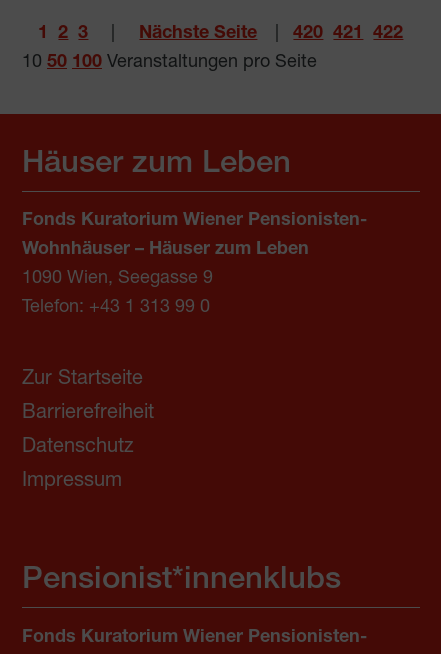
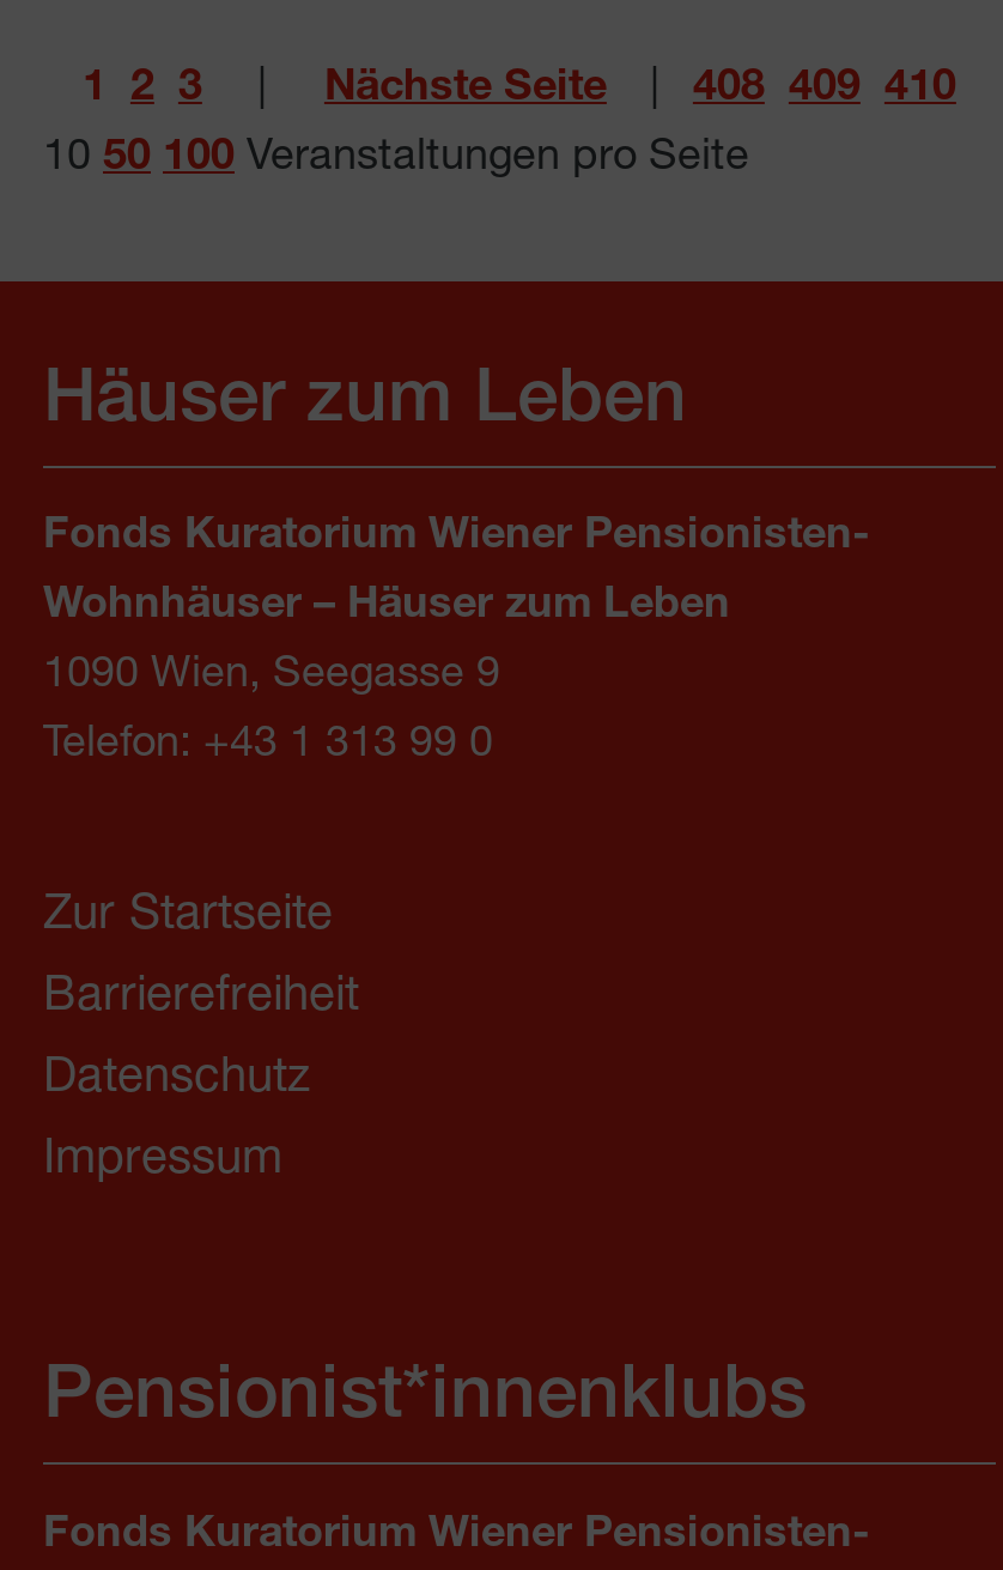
- 420 421 422
+ 408 409 410
